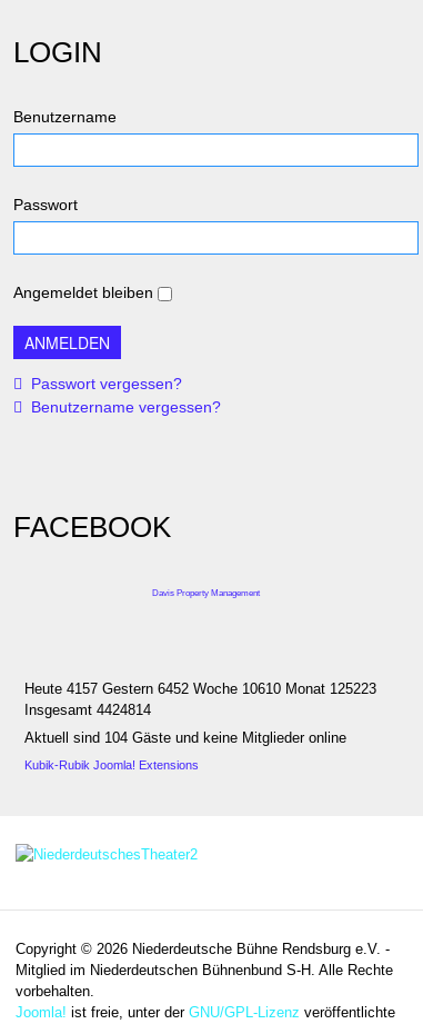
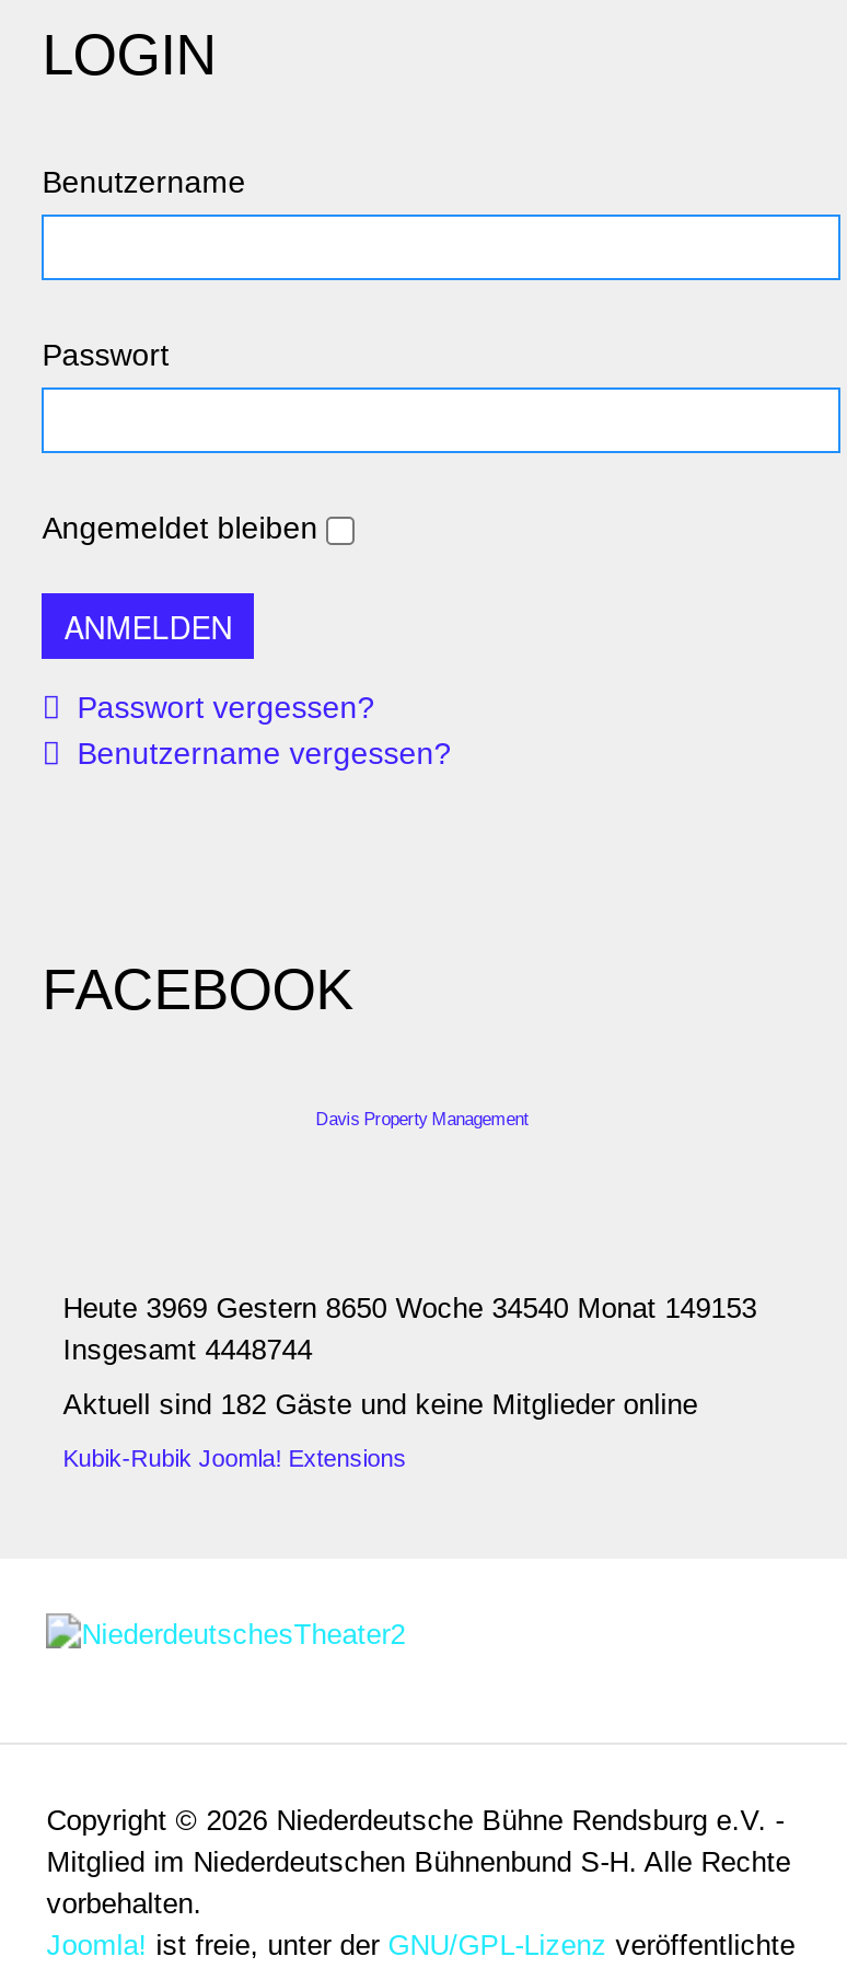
- Heute 4157 Gestern 6452 Woche 10610 Monat 125223
+ Heute 3969 Gestern 8650 Woche 34540 Monat 149153

- Insgesamt 4424814
+ Insgesamt 4448744

- Aktuell sind 104 Gäste und keine Mitglieder online
+ Aktuell sind 182 Gäste und keine Mitglieder online
